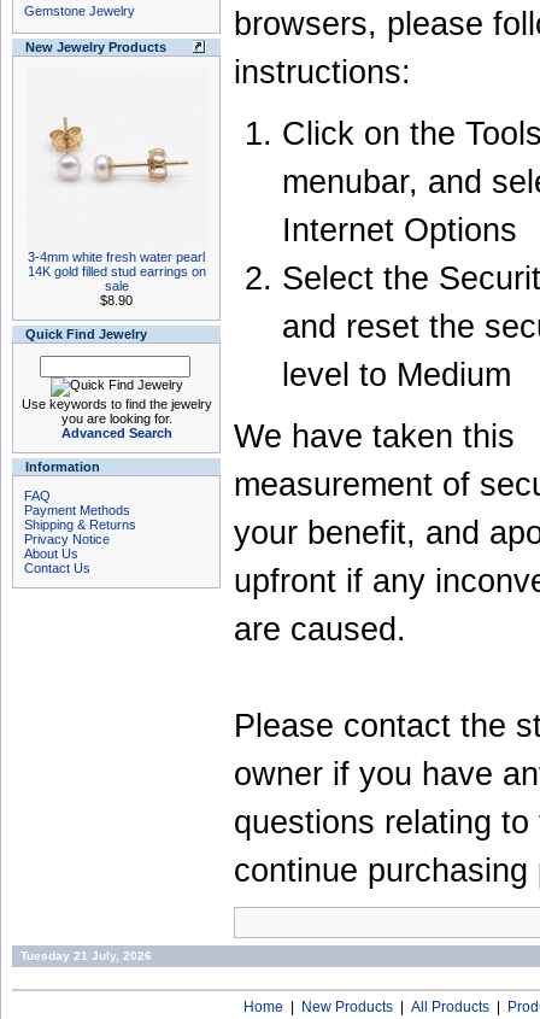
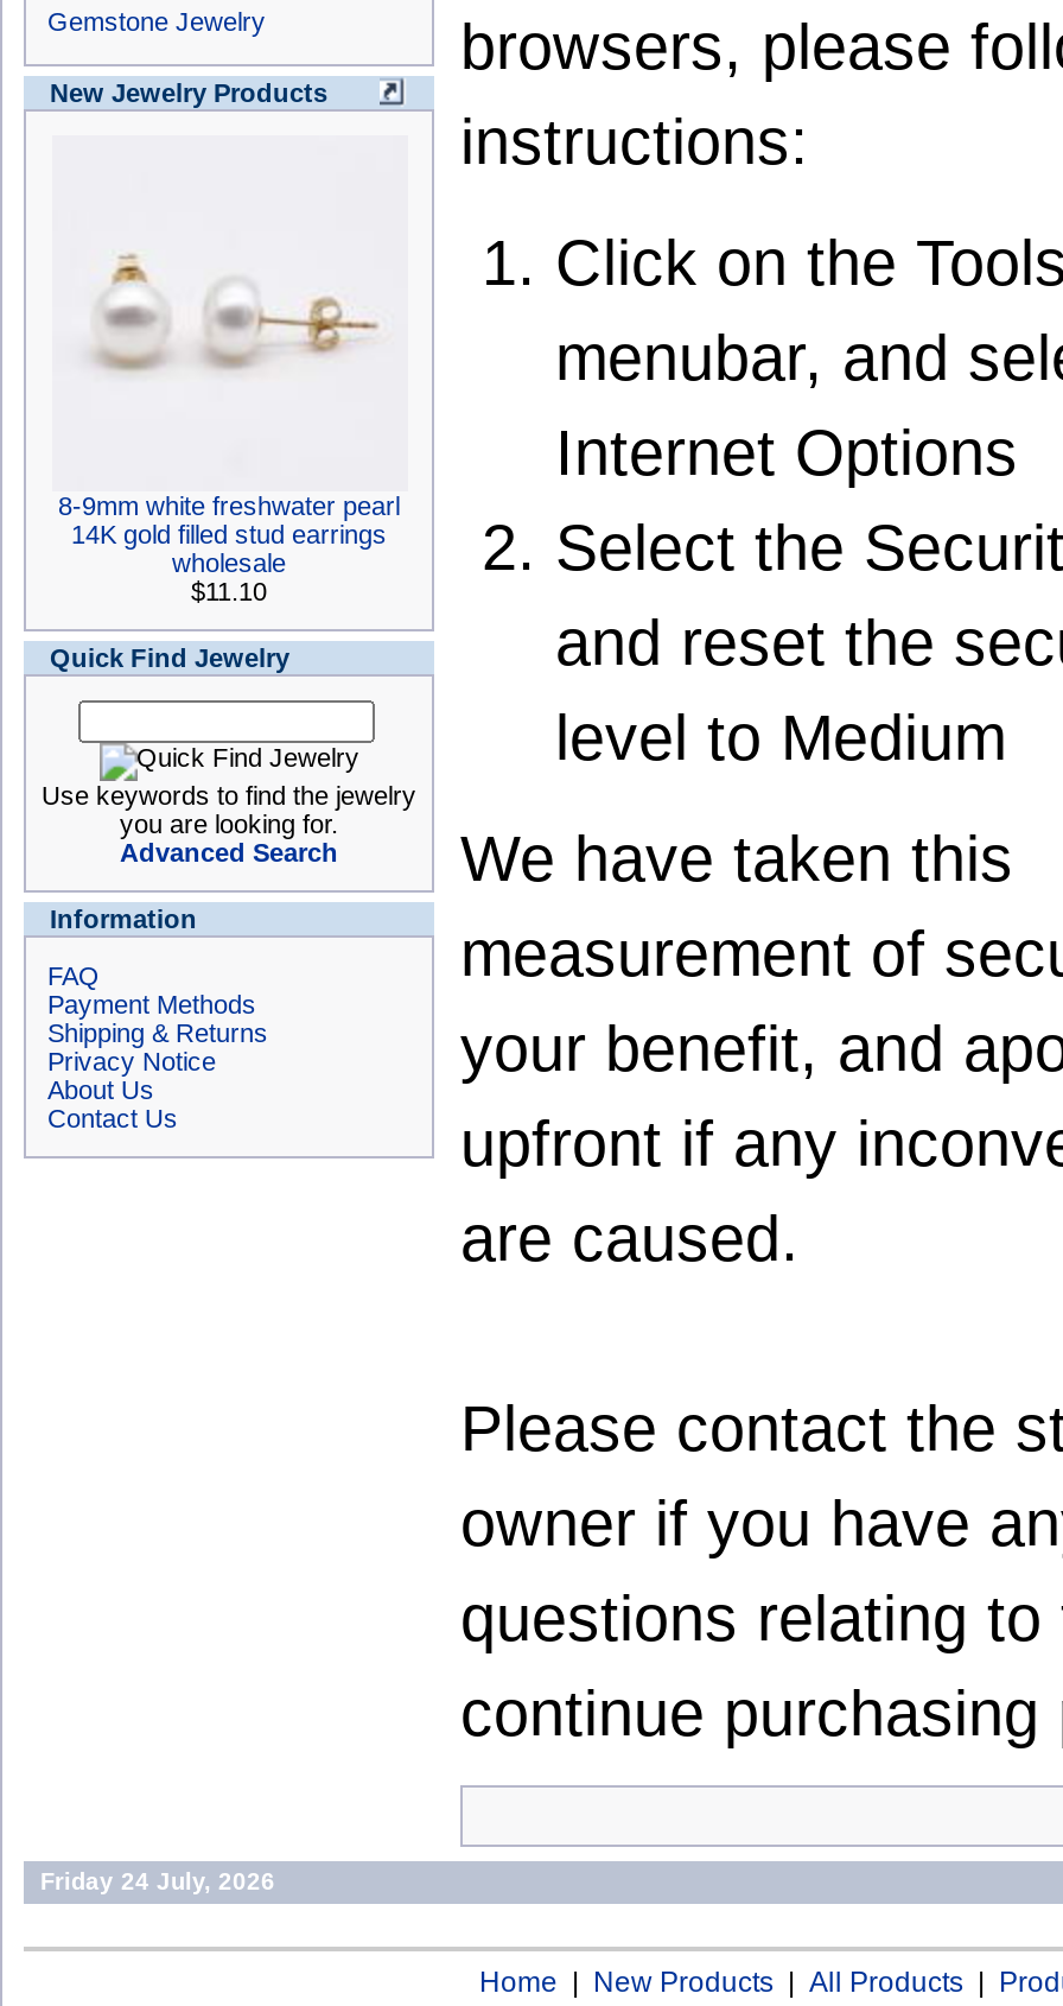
- [image]
+ [image]

- [image]
+ [image]

- 3-4mm white fresh water pearl
- 14K gold filled stud earrings on
- sale
- $8.90
+ 8-9mm white freshwater pearl
+ 14K gold filled stud earrings
+ wholesale
+ $11.10

- Tuesday 21 July, 2026
+ Friday 24 July, 2026
